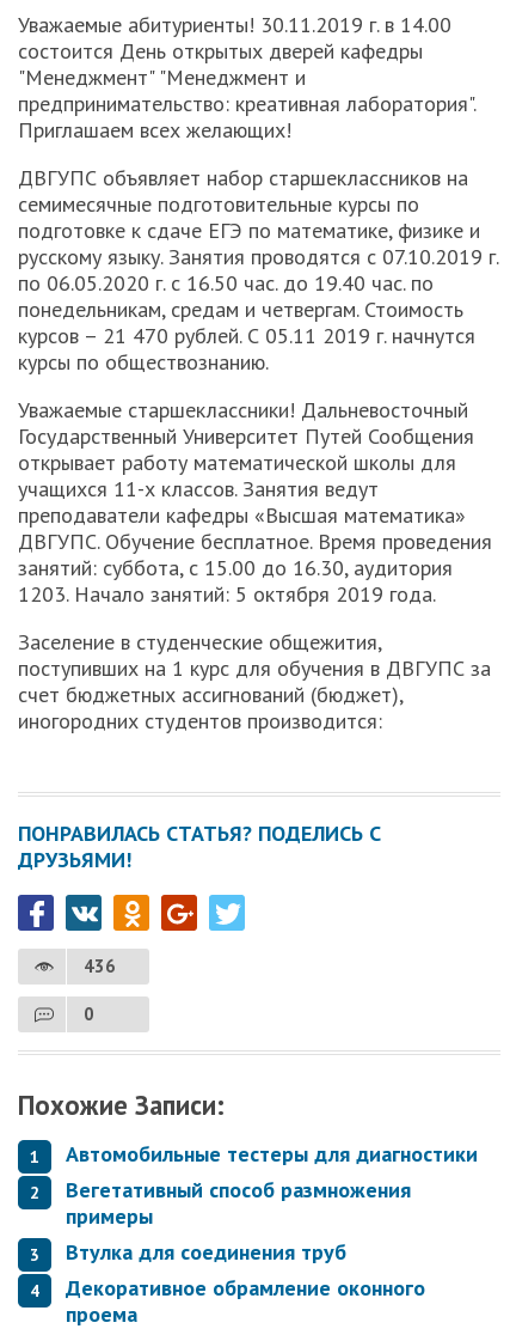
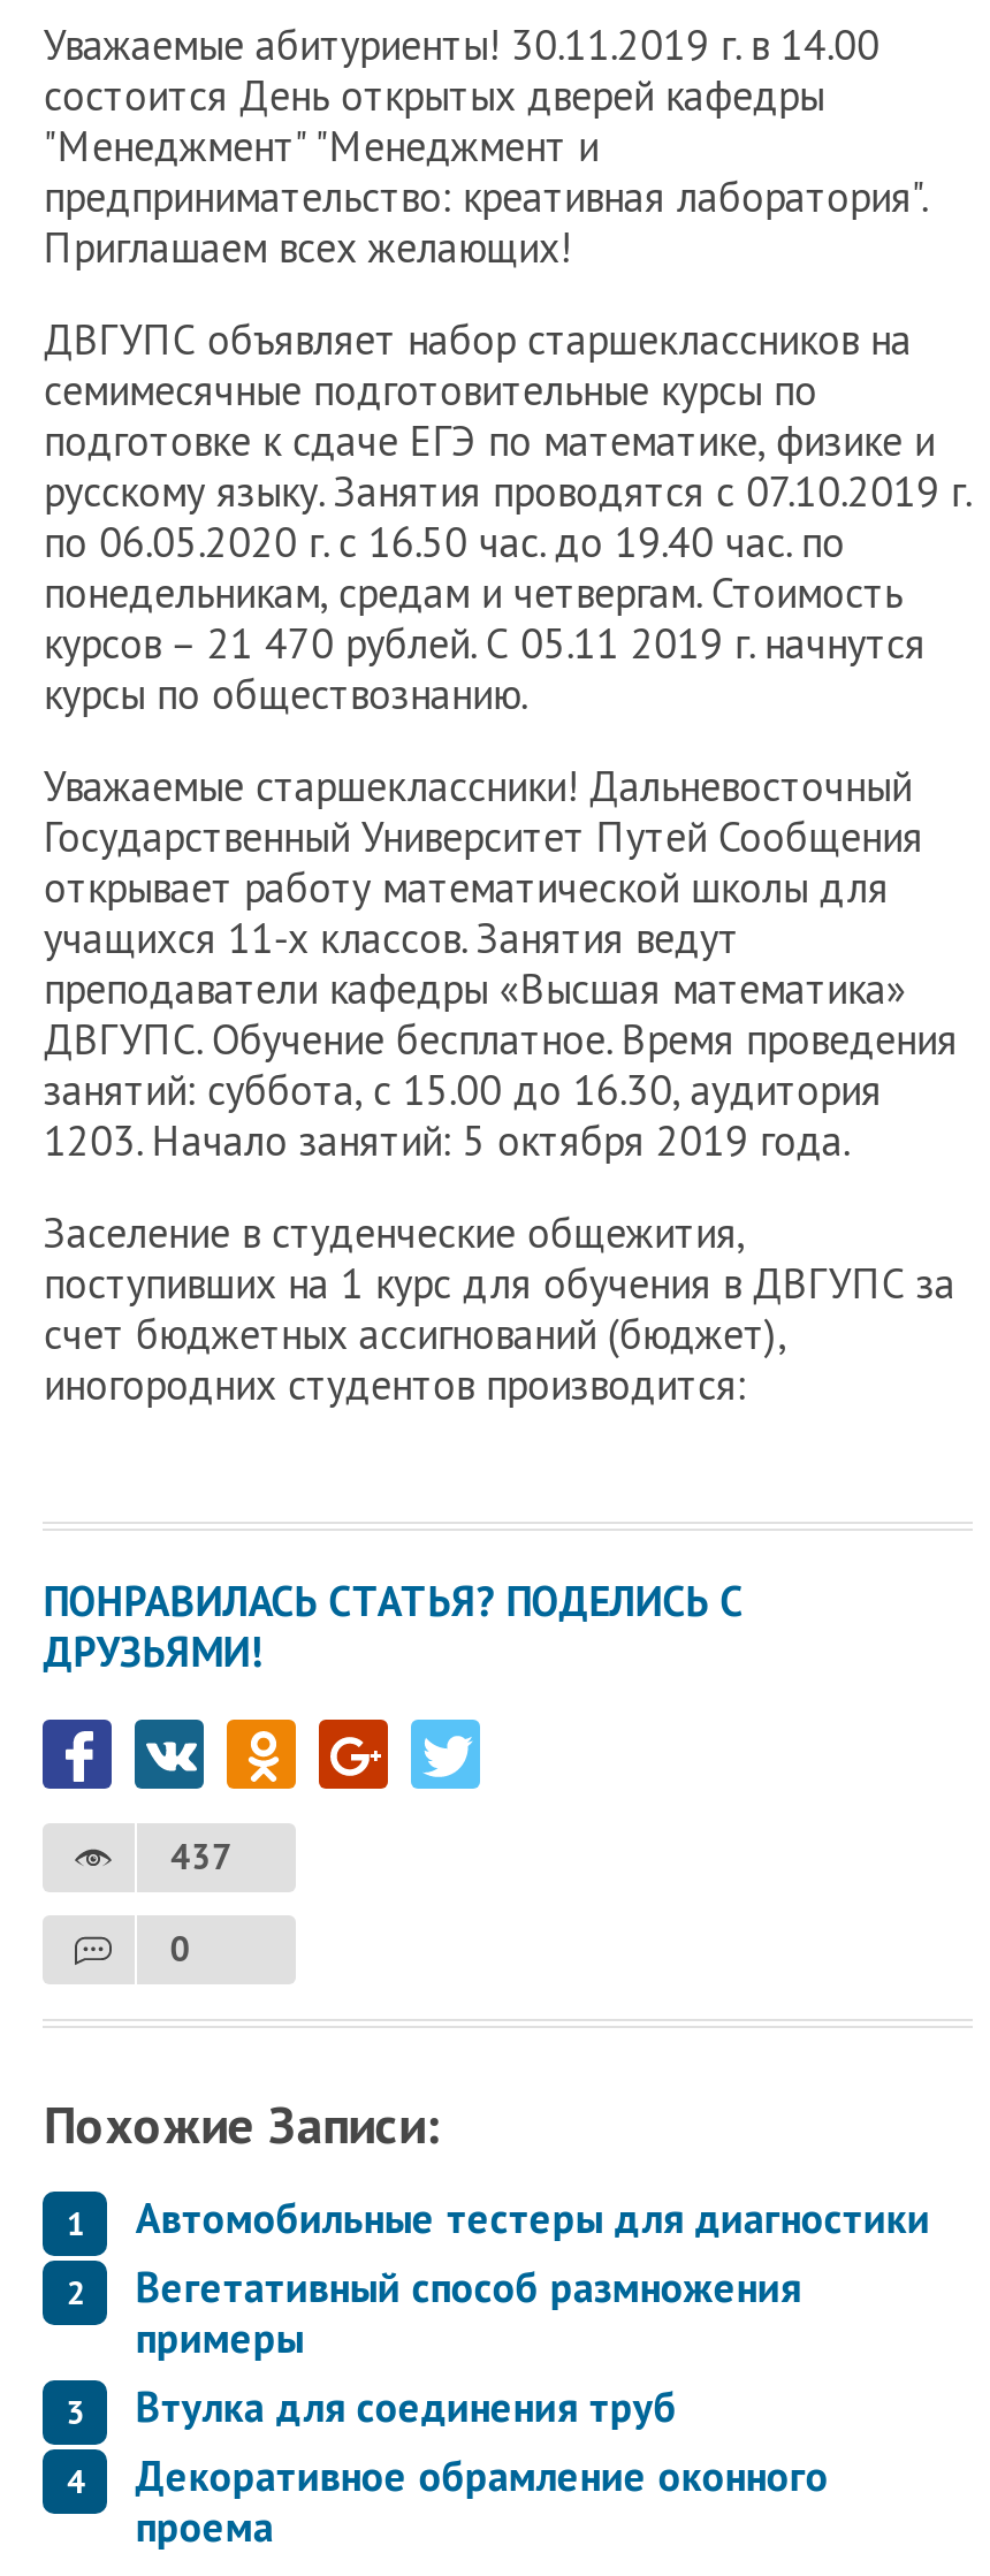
- 436
+ 437
